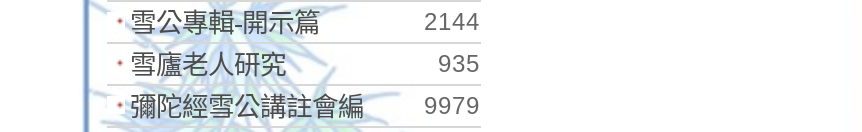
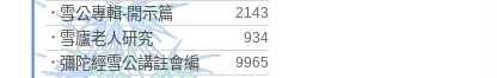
- 2144
+ 2143

- 935
+ 934

- 9979
+ 9965
